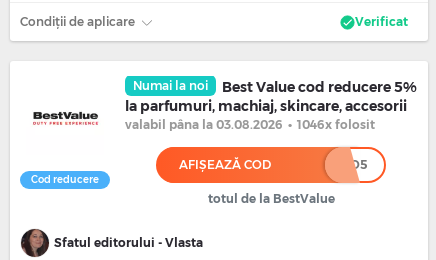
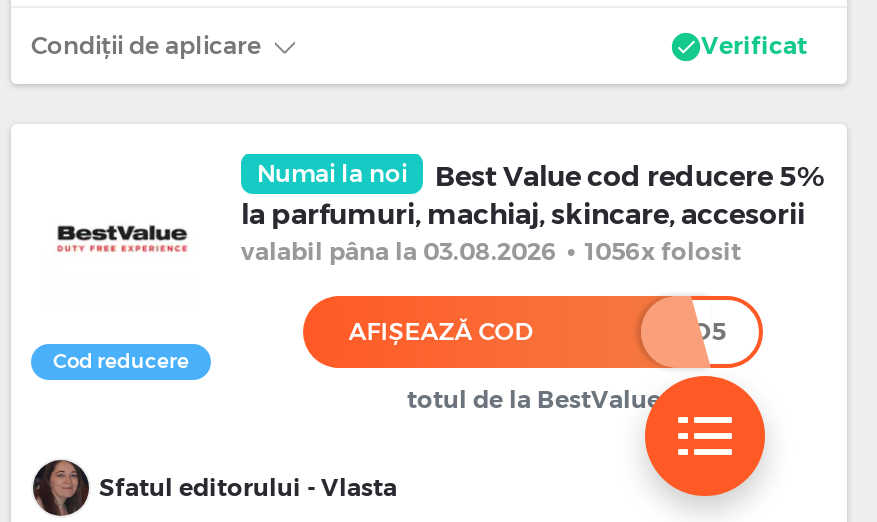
- valabil pâna la 03.08.2026 • 1046x folosit
+ valabil pâna la 03.08.2026 • 1056x folosit

+ [image]
